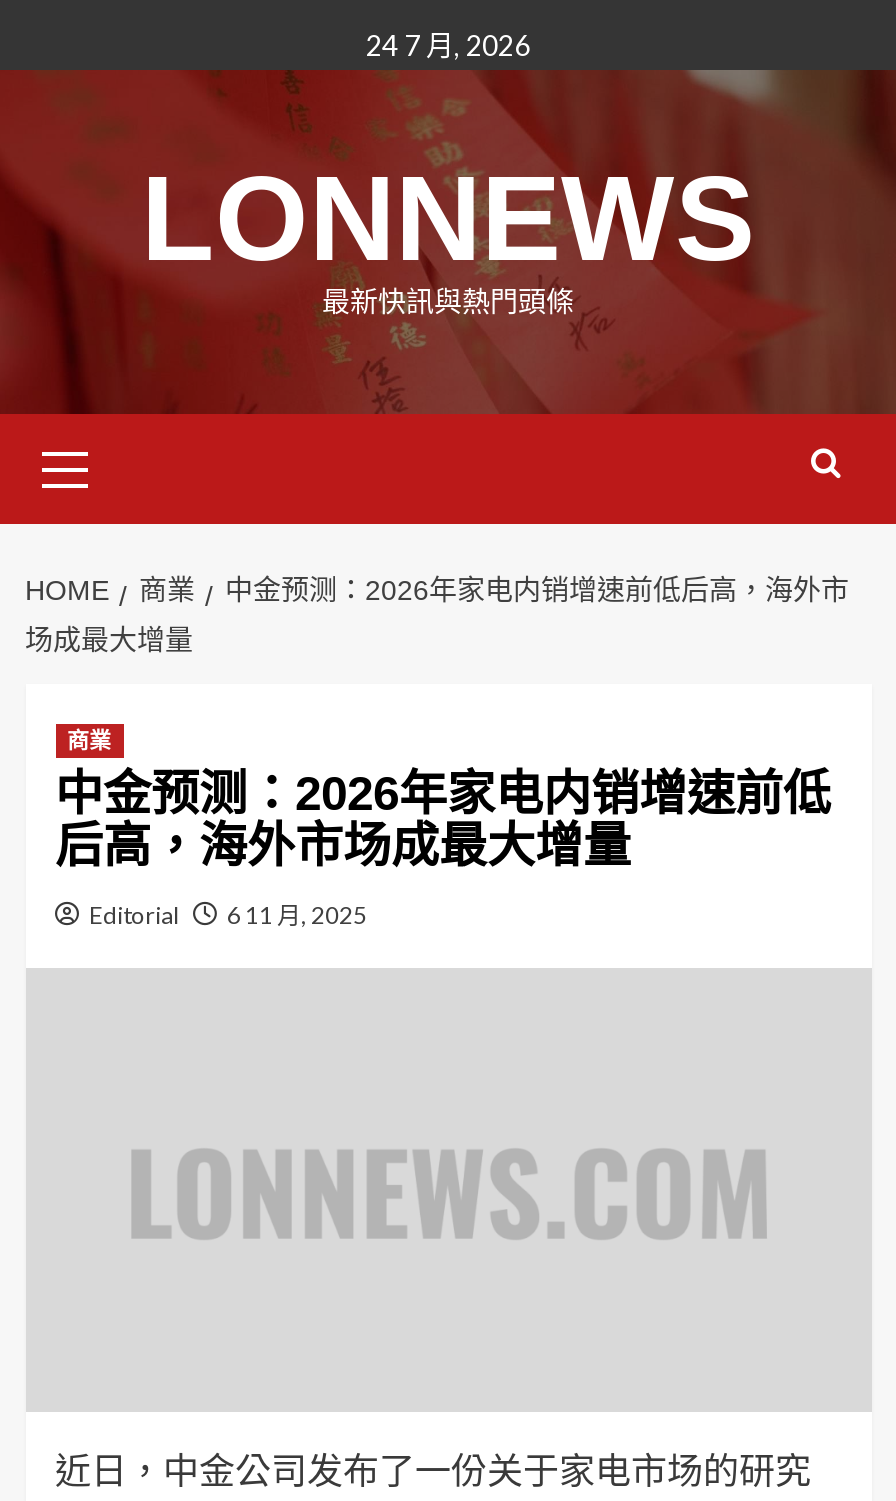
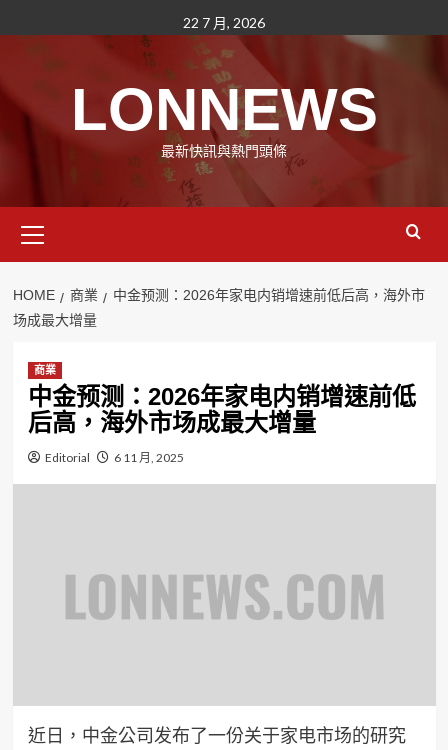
- 24 7 月, 2026
+ 22 7 月, 2026
